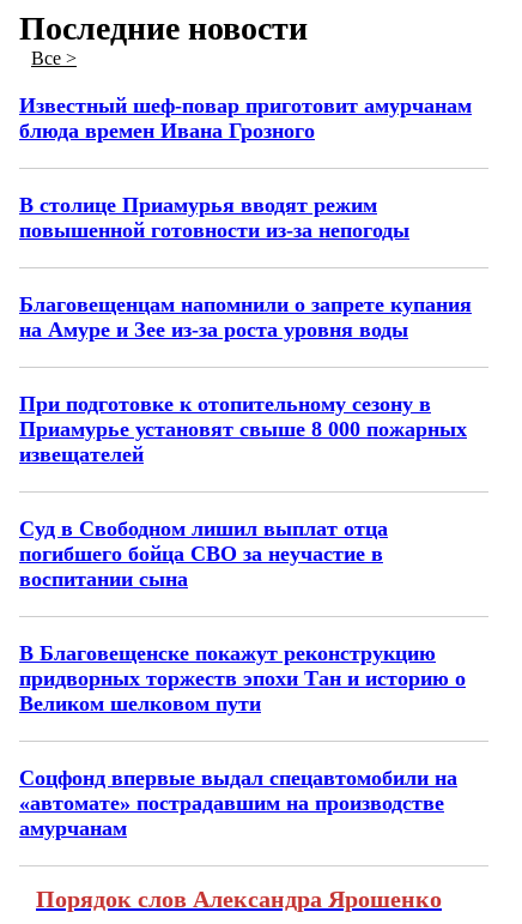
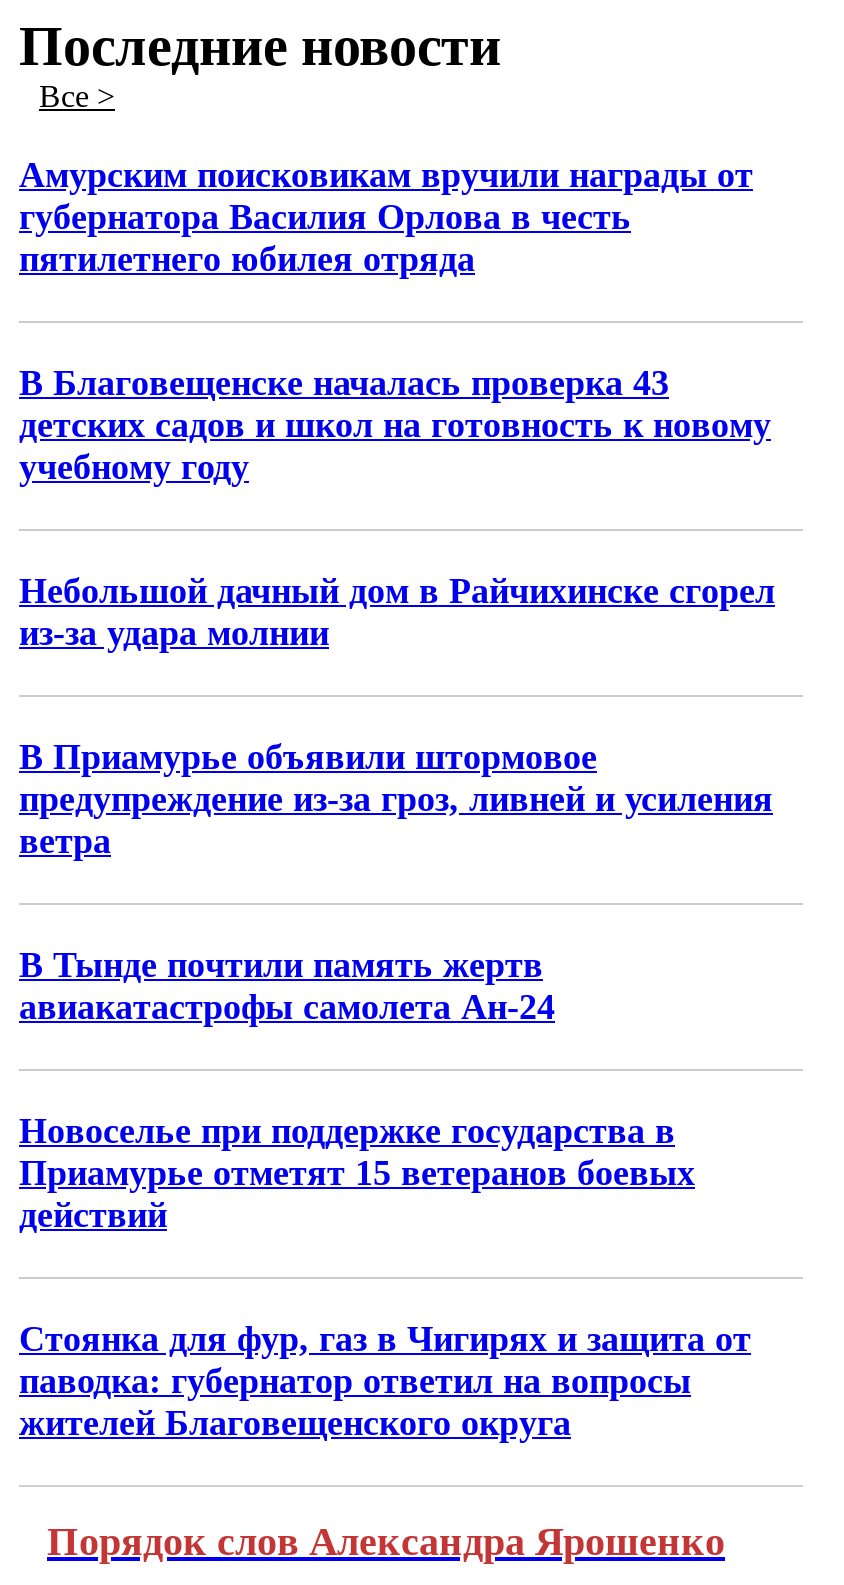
- Известный шеф-повар приготовит амурчанам
- блюда времен Ивана Грозного
+ Амурским поисковикам вручили награды от
+ губернатора Василия Орлова в честь
+ пятилетнего юбилея отряда

- В столице Приамурья вводят режим
- повышенной готовности из-за непогоды
+ В Благовещенске началась проверка 43
+ детских садов и школ на готовность к новому
+ учебному году

- Благовещенцам напомнили о запрете купания
- на Амуре и Зее из-за роста уровня воды
+ Небольшой дачный дом в Райчихинске сгорел
+ из-за удара молнии

- При подготовке к отопительному сезону в
- Приамурье установят свыше 8 000 пожарных
- извещателей
+ В Приамурье объявили штормовое
+ предупреждение из-за гроз, ливней и усиления
+ ветра

- Суд в Свободном лишил выплат отца
- погибшего бойца СВО за неучастие в
- воспитании сына
+ В Тынде почтили память жертв
+ авиакатастрофы самолета Ан-24

- В Благовещенске покажут реконструкцию
- придворных торжеств эпохи Тан и историю о
- Великом шелковом пути
+ Новоселье при поддержке государства в
+ Приамурье отметят 15 ветеранов боевых
+ действий

- Соцфонд впервые выдал спецавтомобили на
- «автомате» пострадавшим на производстве
- амурчанам
+ Стоянка для фур, газ в Чигирях и защита от
+ паводка: губернатор ответил на вопросы
+ жителей Благовещенского округа
